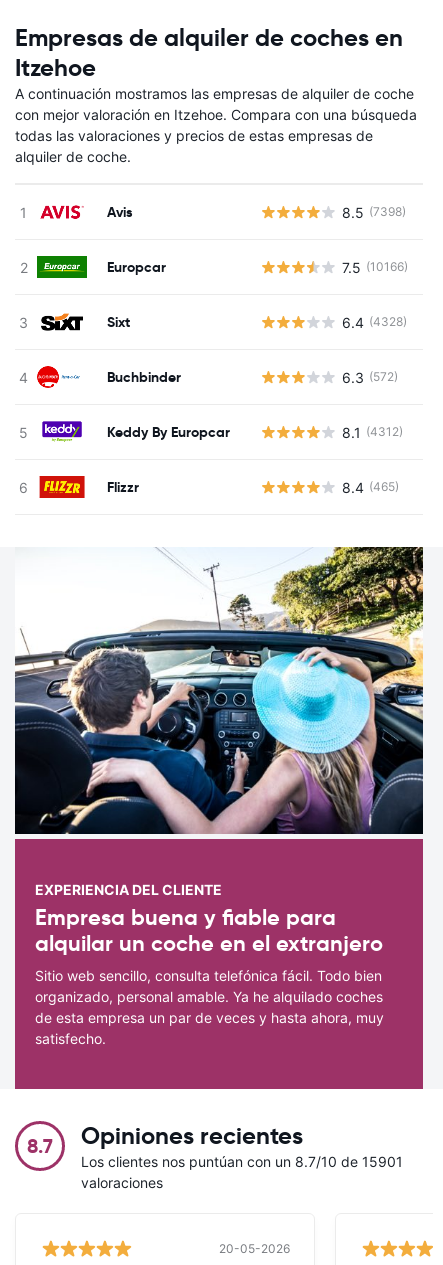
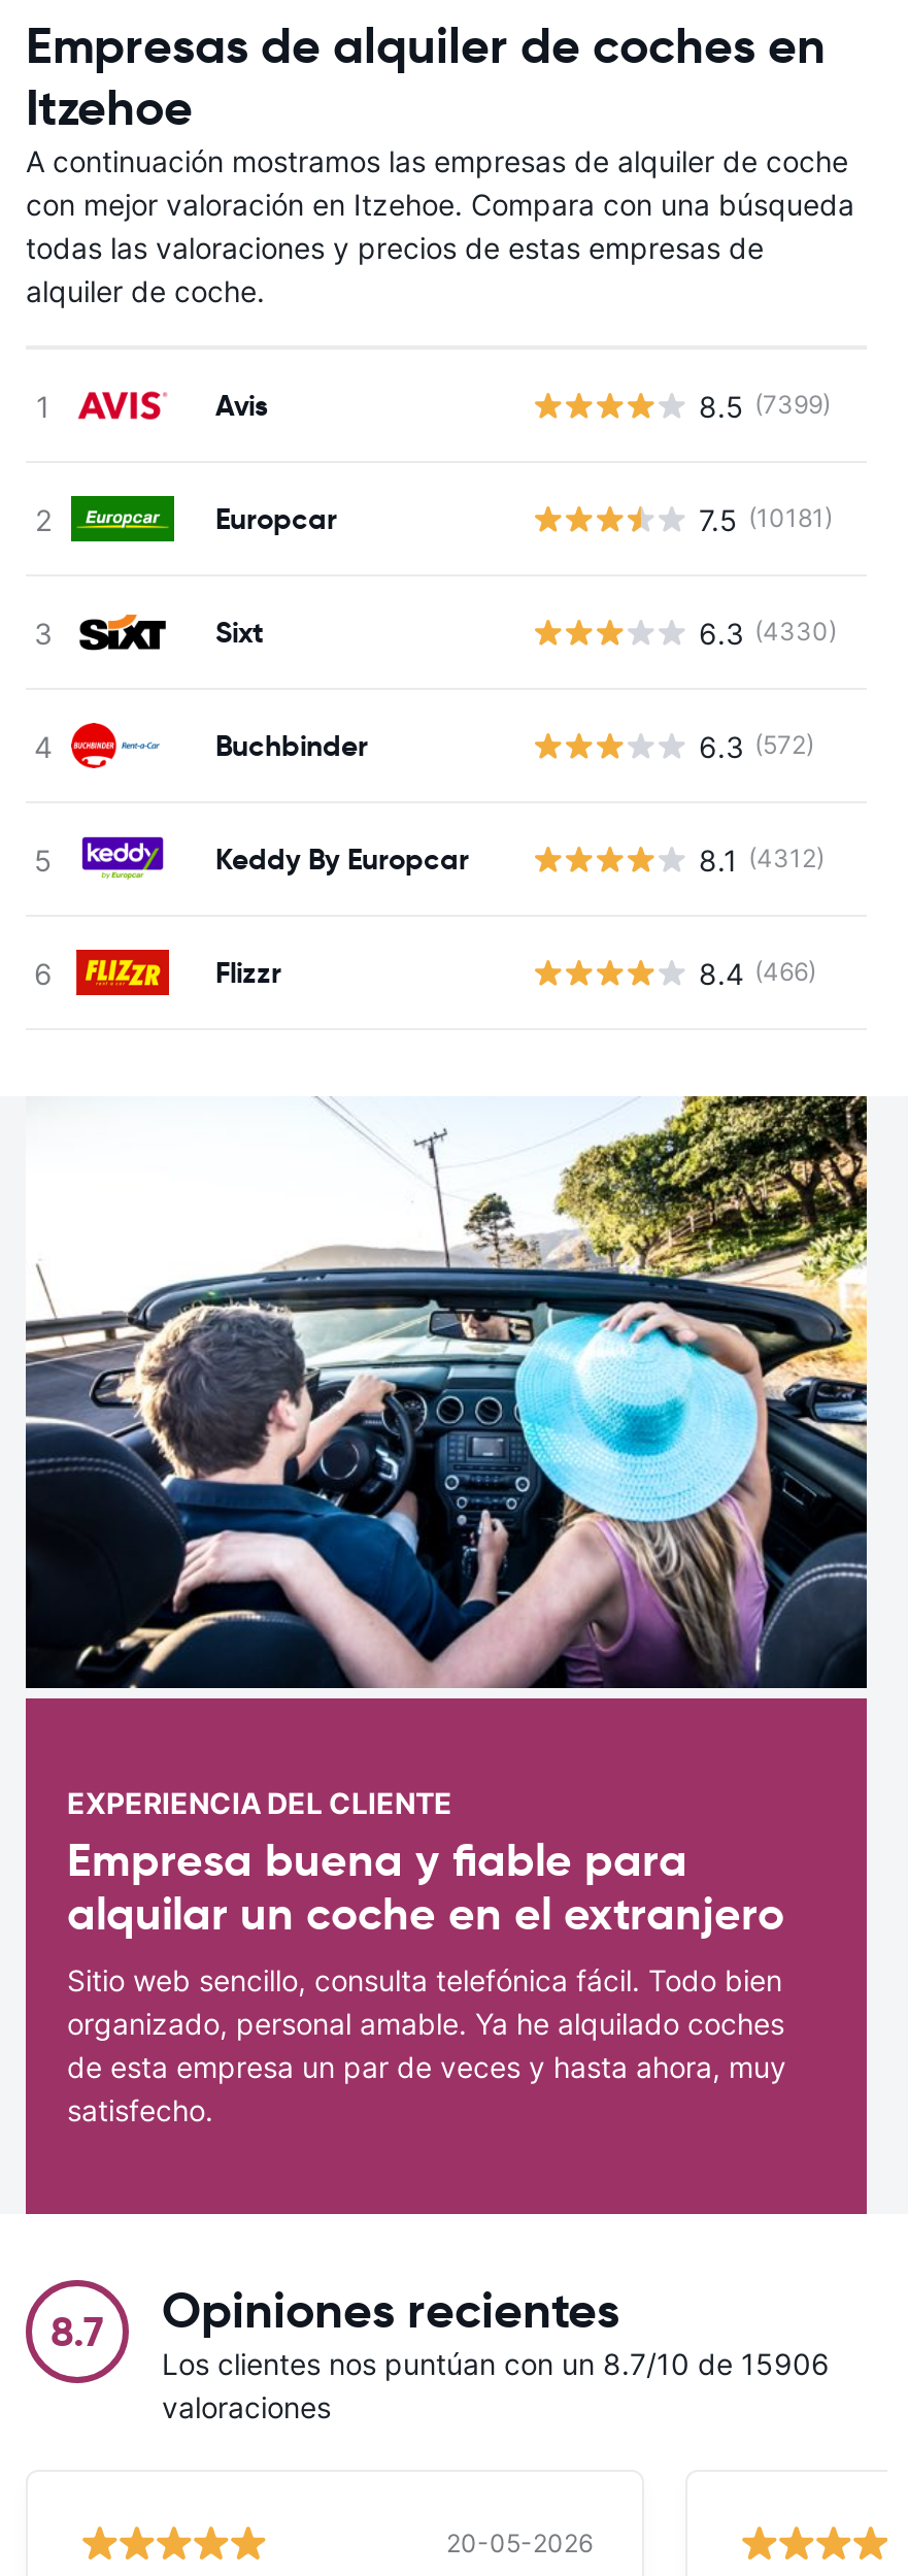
- 8.5 (7398)
+ 8.5 (7399)

- 7.5 (10166)
+ 7.5 (10181)

- 6.4 (4328)
+ 6.3 (4330)

- 8.4 (465)
+ 8.4 (466)

- Los clientes nos puntúan con un 8.7/10 de 15901
+ Los clientes nos puntúan con un 8.7/10 de 15906
